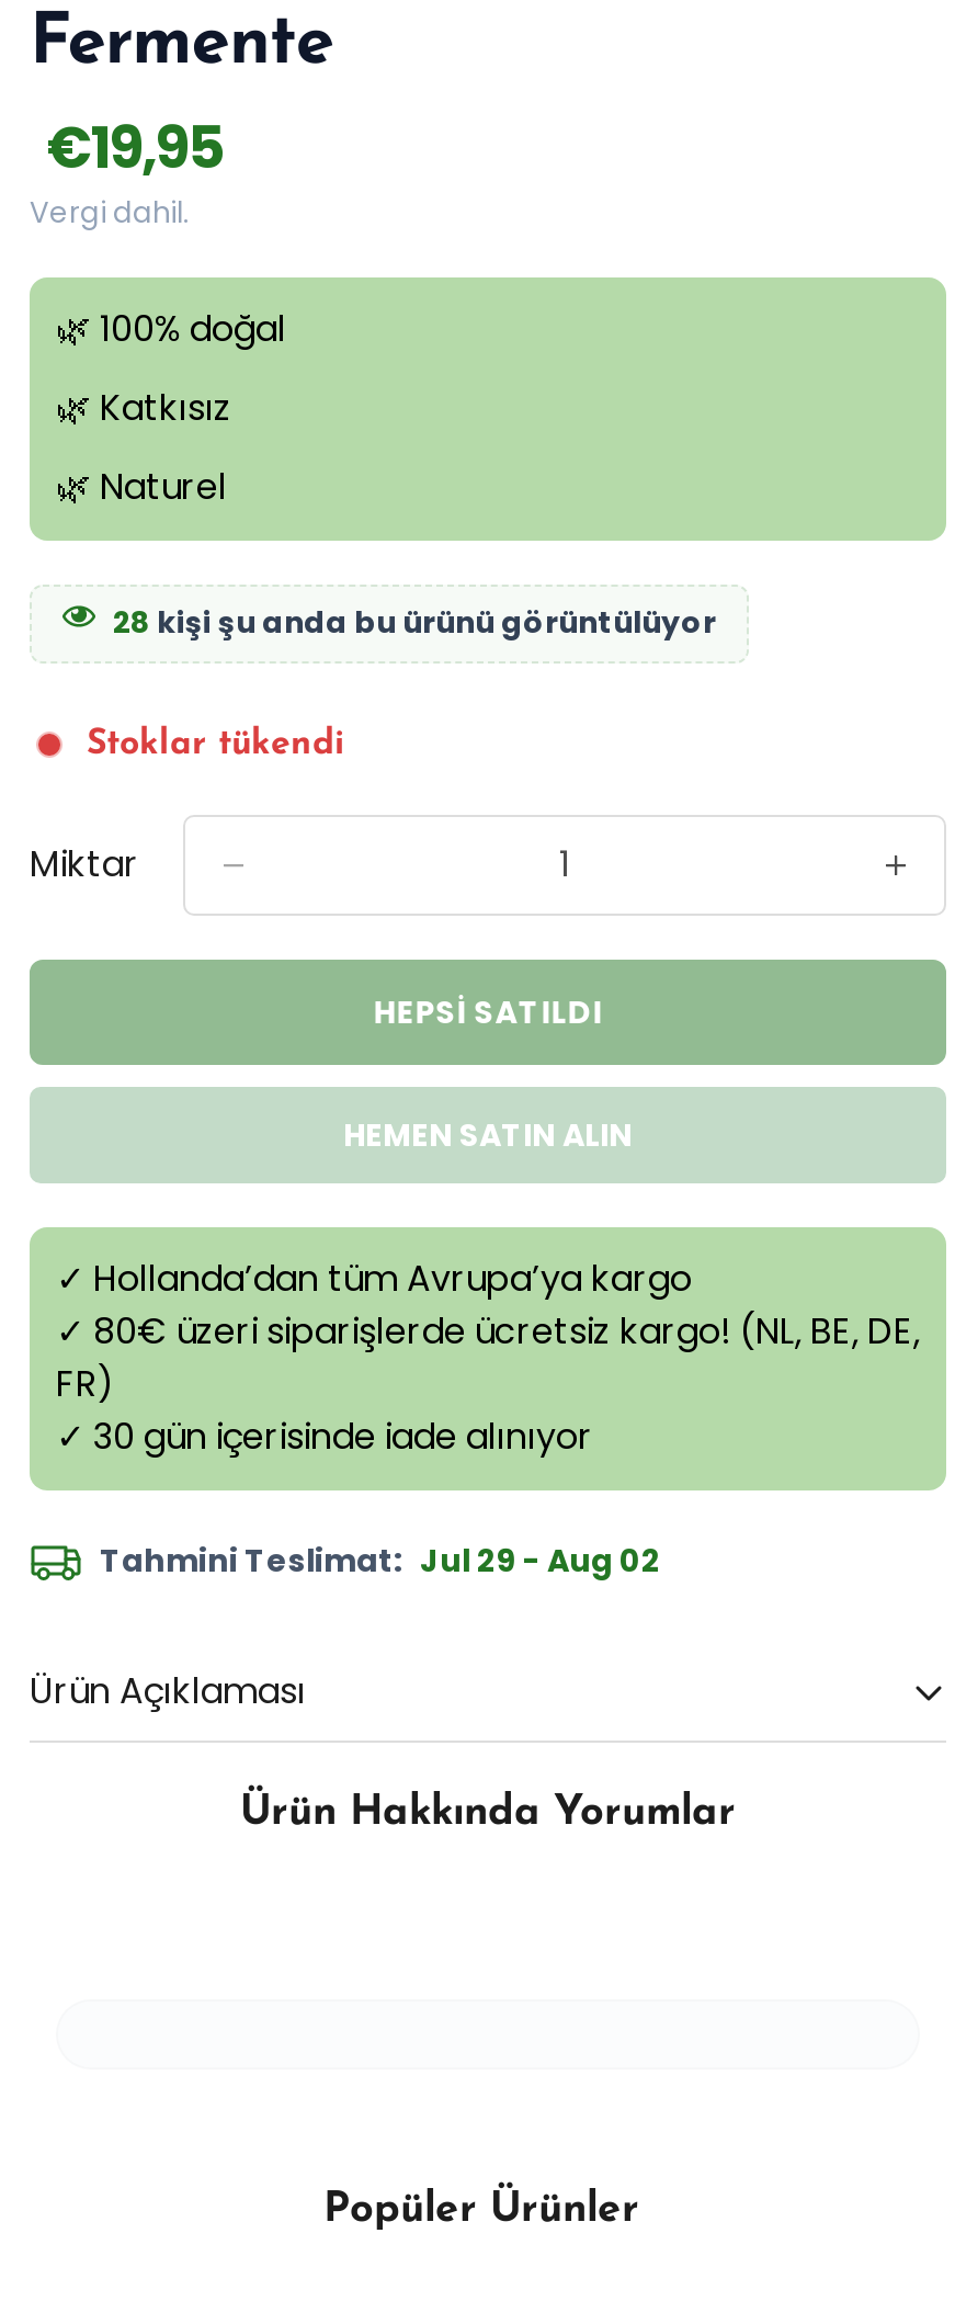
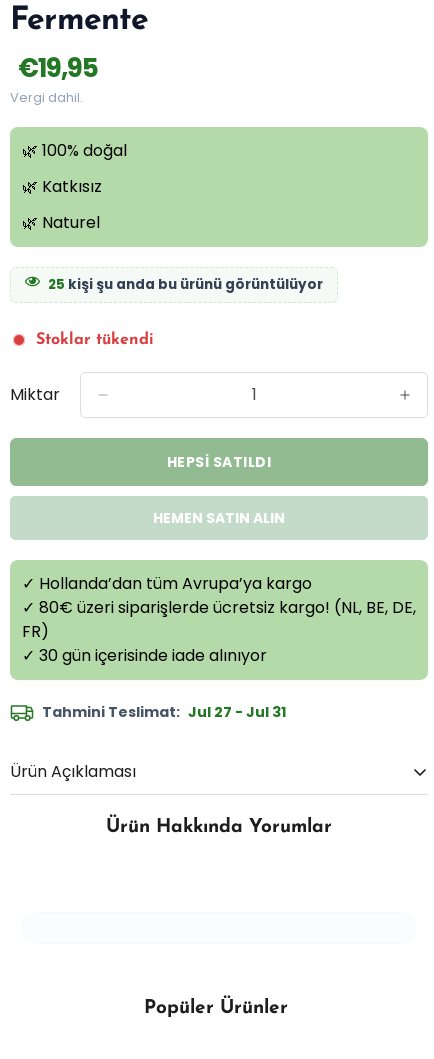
- 28 kişi şu anda bu ürünü görüntülüyor
+ 25 kişi şu anda bu ürünü görüntülüyor

- Tahmini Teslimat: Jul 29 - Aug 02
+ Tahmini Teslimat: Jul 27 - Jul 31
